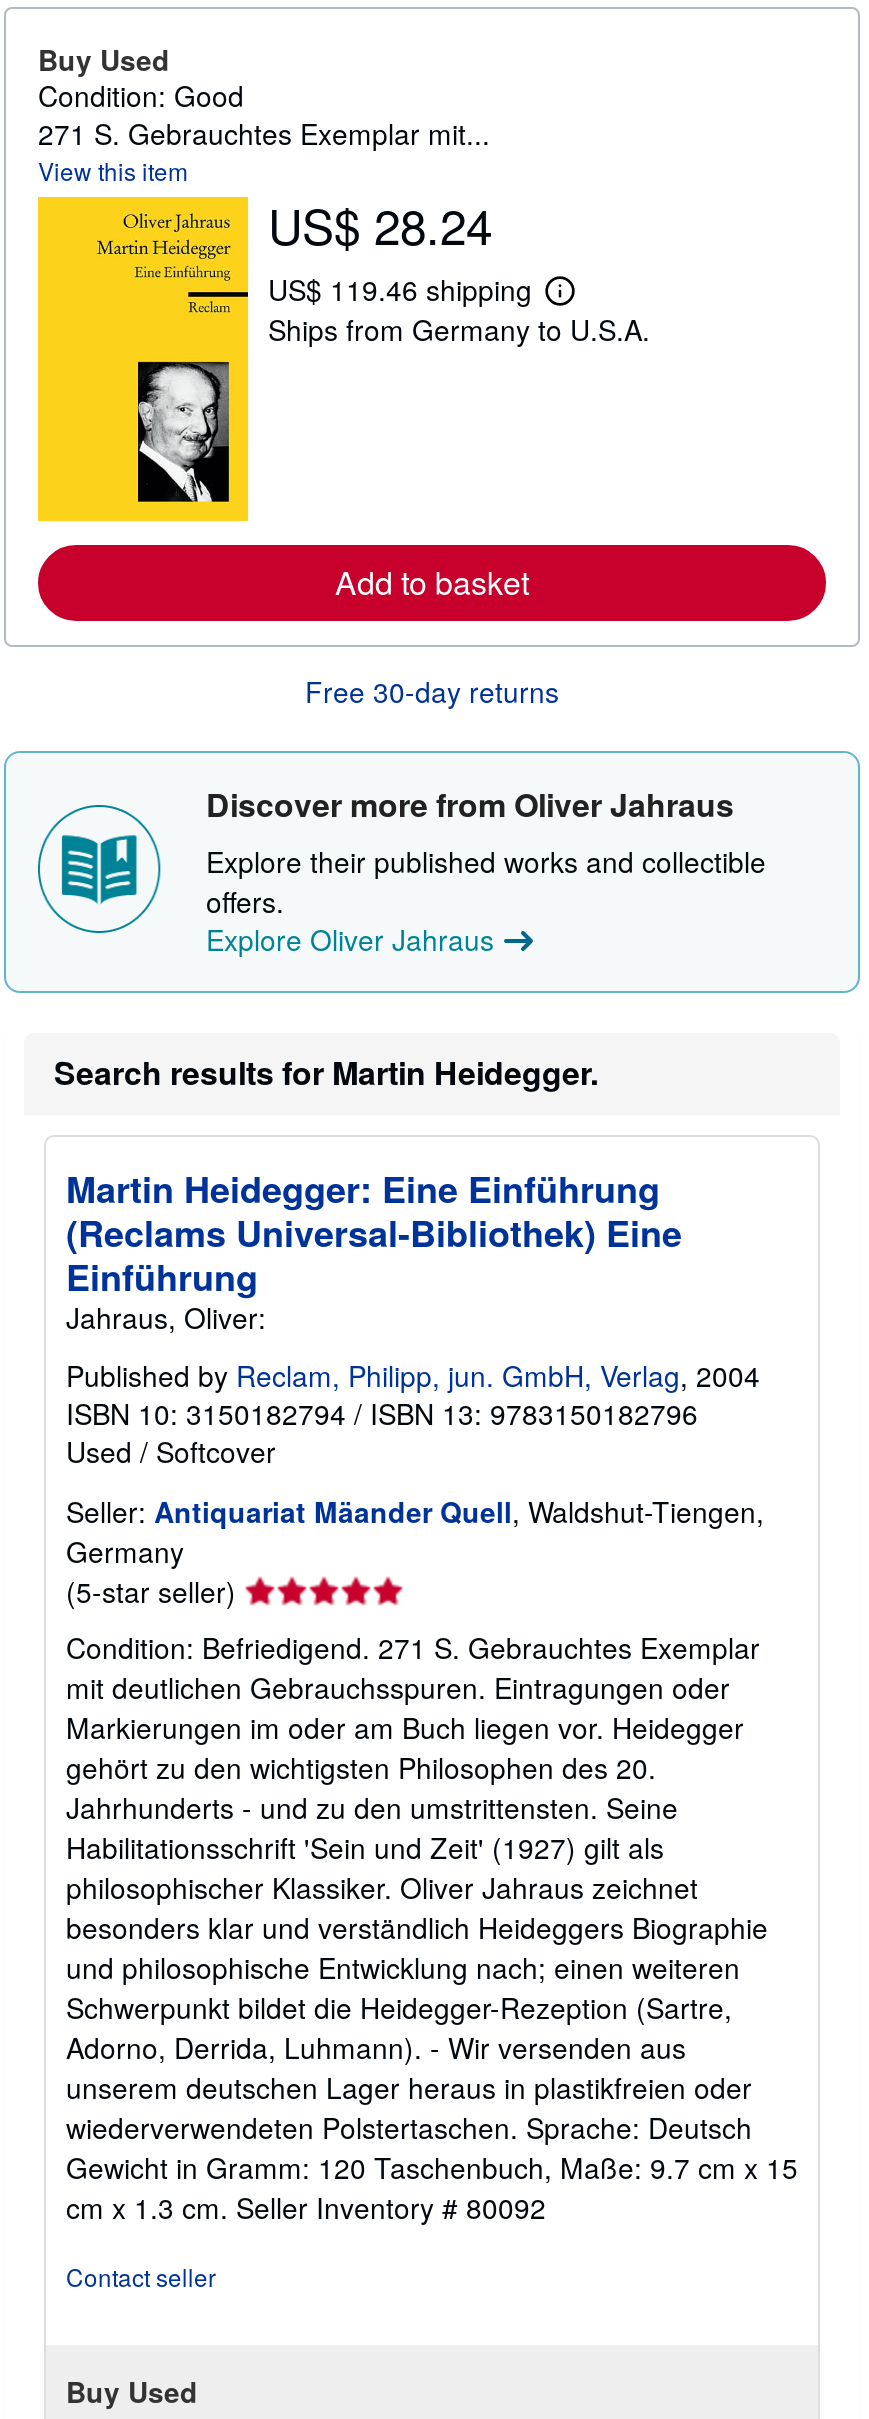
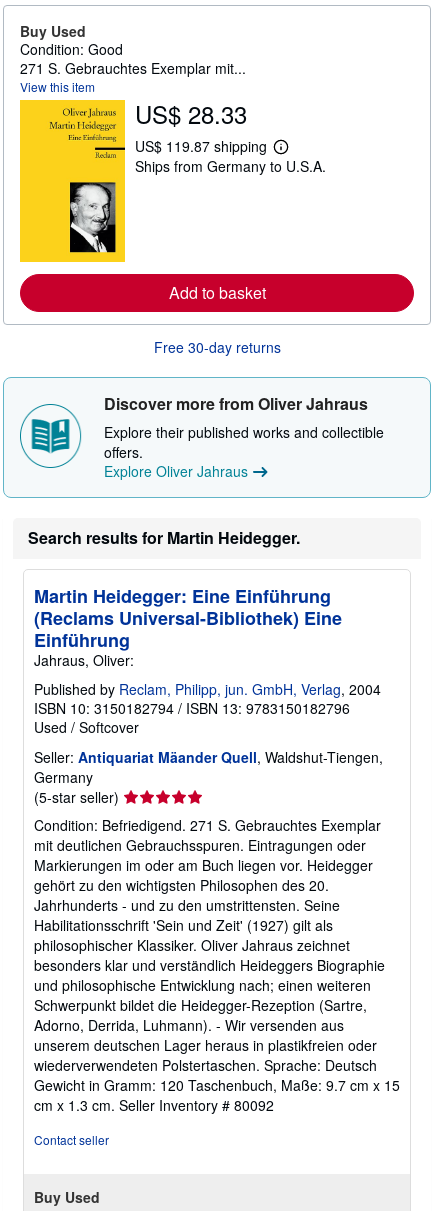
- US$ 28.24
+ US$ 28.33

- US$ 119.46 shipping L
+ US$ 119.87 shipping L
